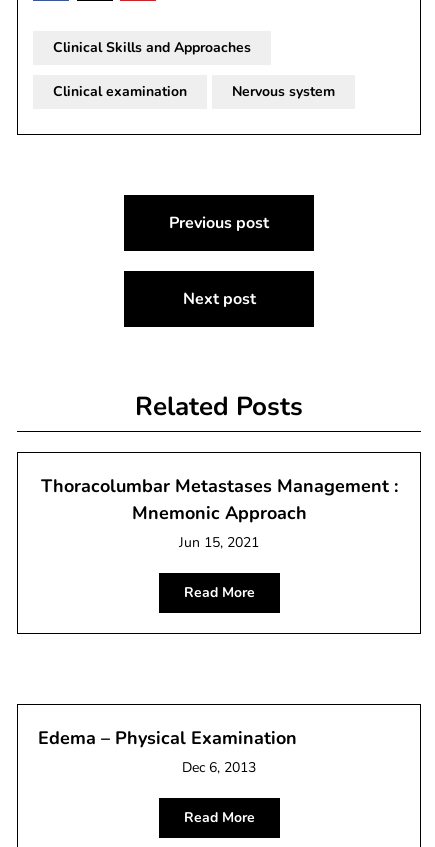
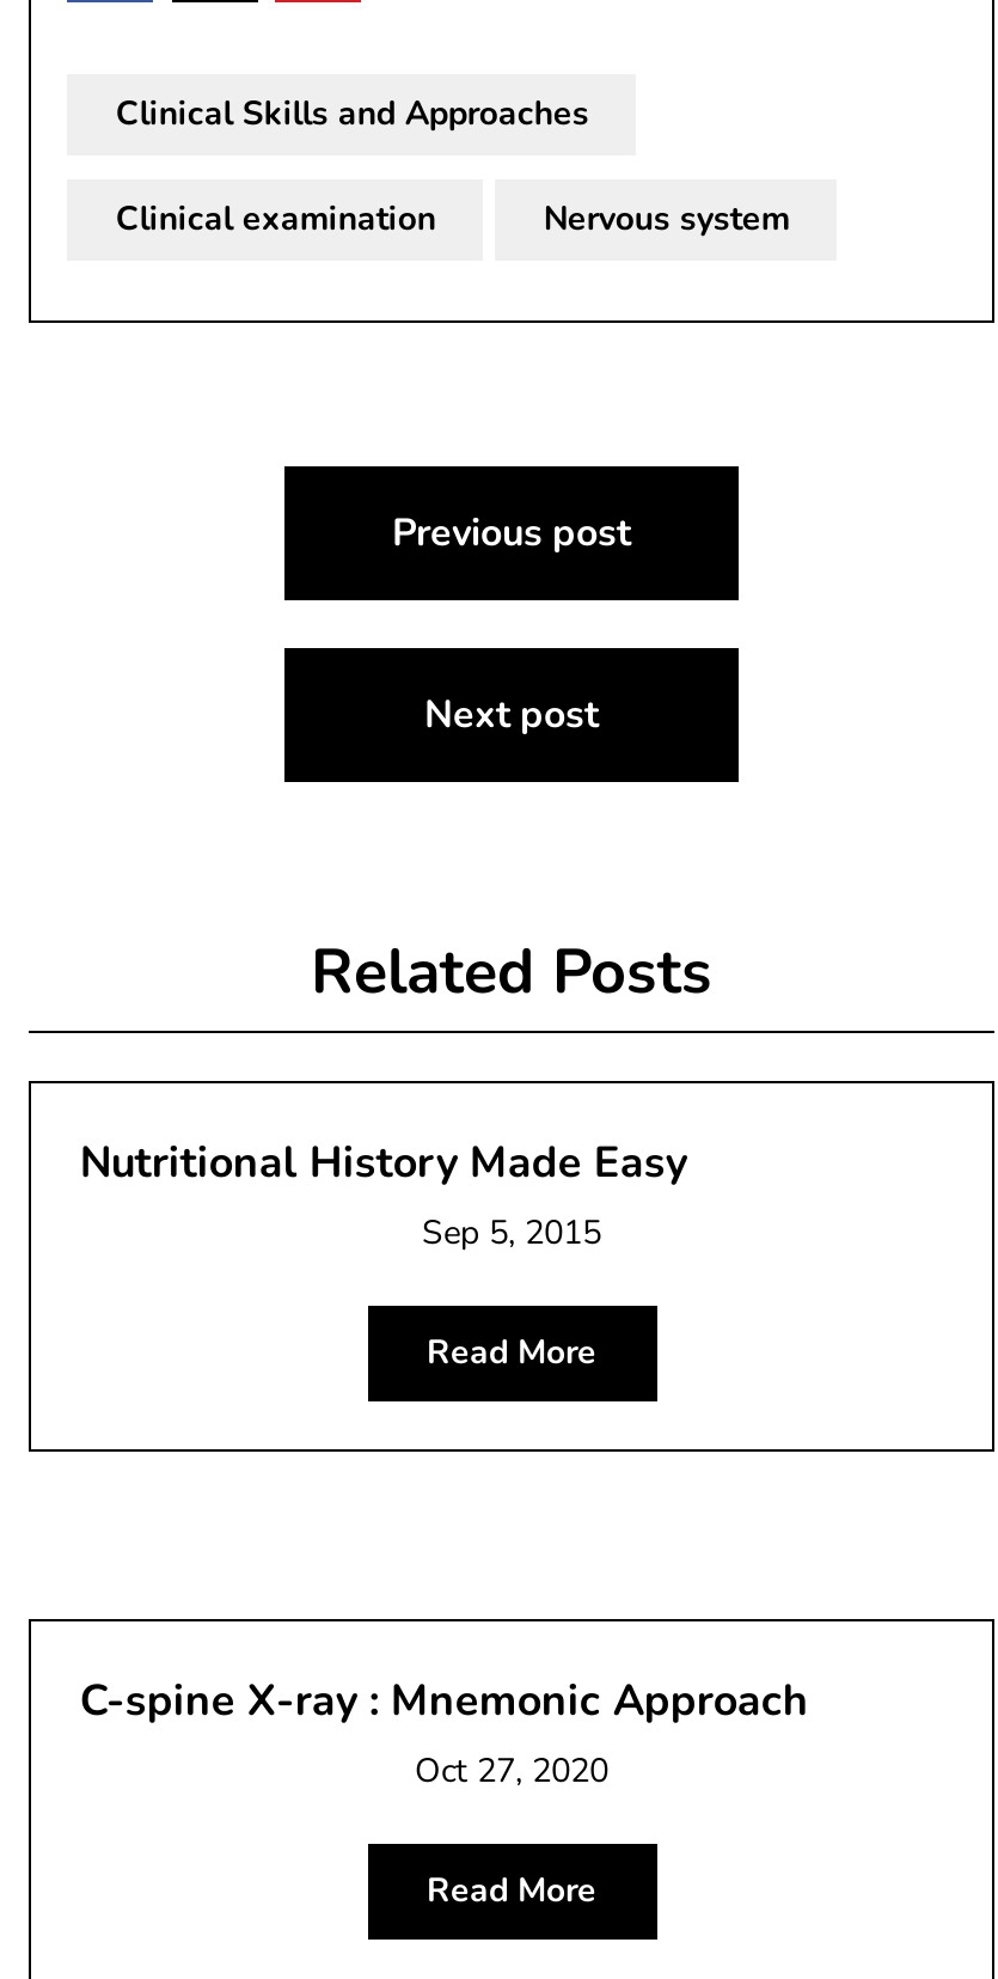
- Thoracolumbar Metastases Management :
- Mnemonic Approach
- Jun 15, 2021
+ Nutritional History Made Easy
+ Sep 5, 2015

- Edema – Physical Examination
- Dec 6, 2013
+ C-spine X-ray : Mnemonic Approach
+ Oct 27, 2020
